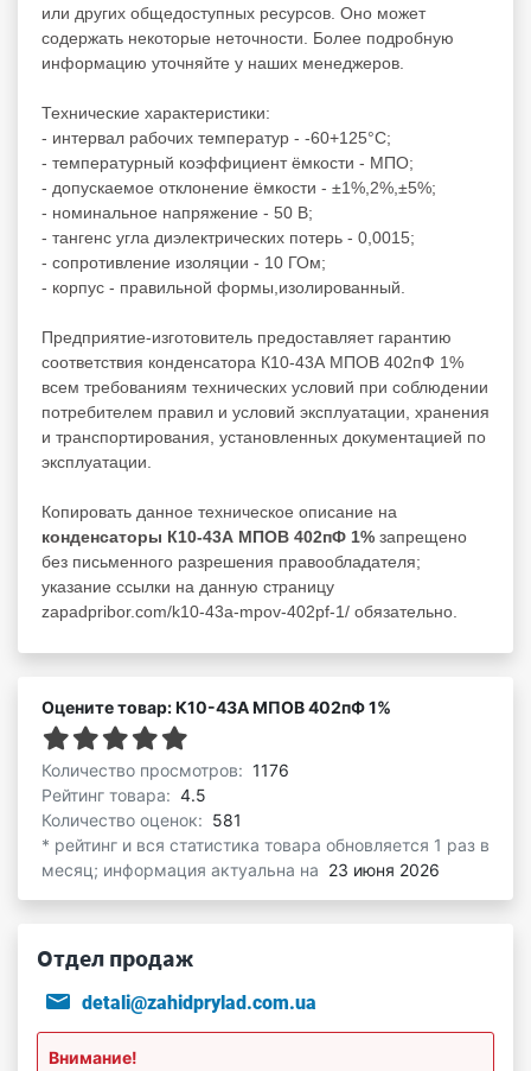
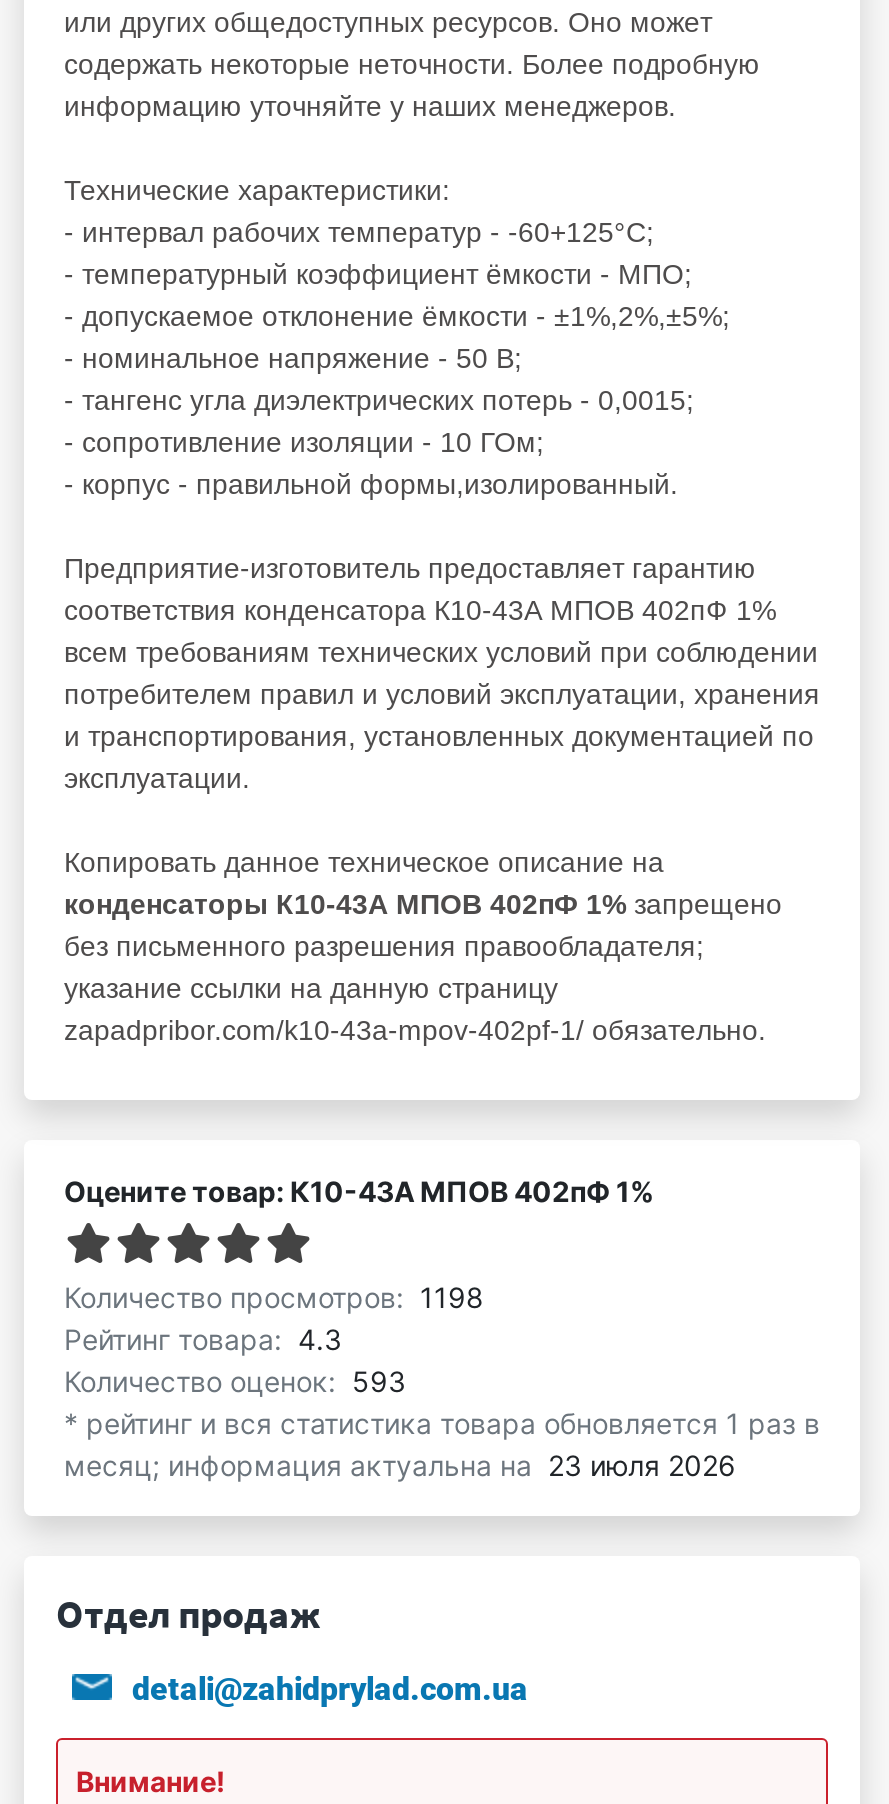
- Количество просмотров: 1176
+ Количество просмотров: 1198

- Рейтинг товара: 4.5
+ Рейтинг товара: 4.3

- Количество оценок: 581
+ Количество оценок: 593

- месяц; информация актуальна на 23 июня 2026
+ месяц; информация актуальна на 23 июля 2026
